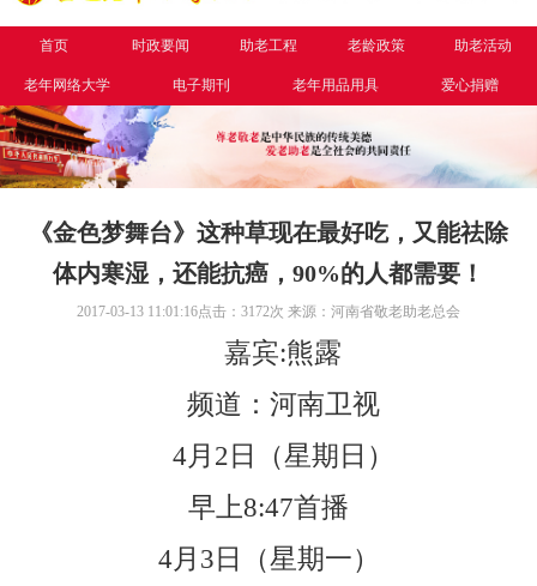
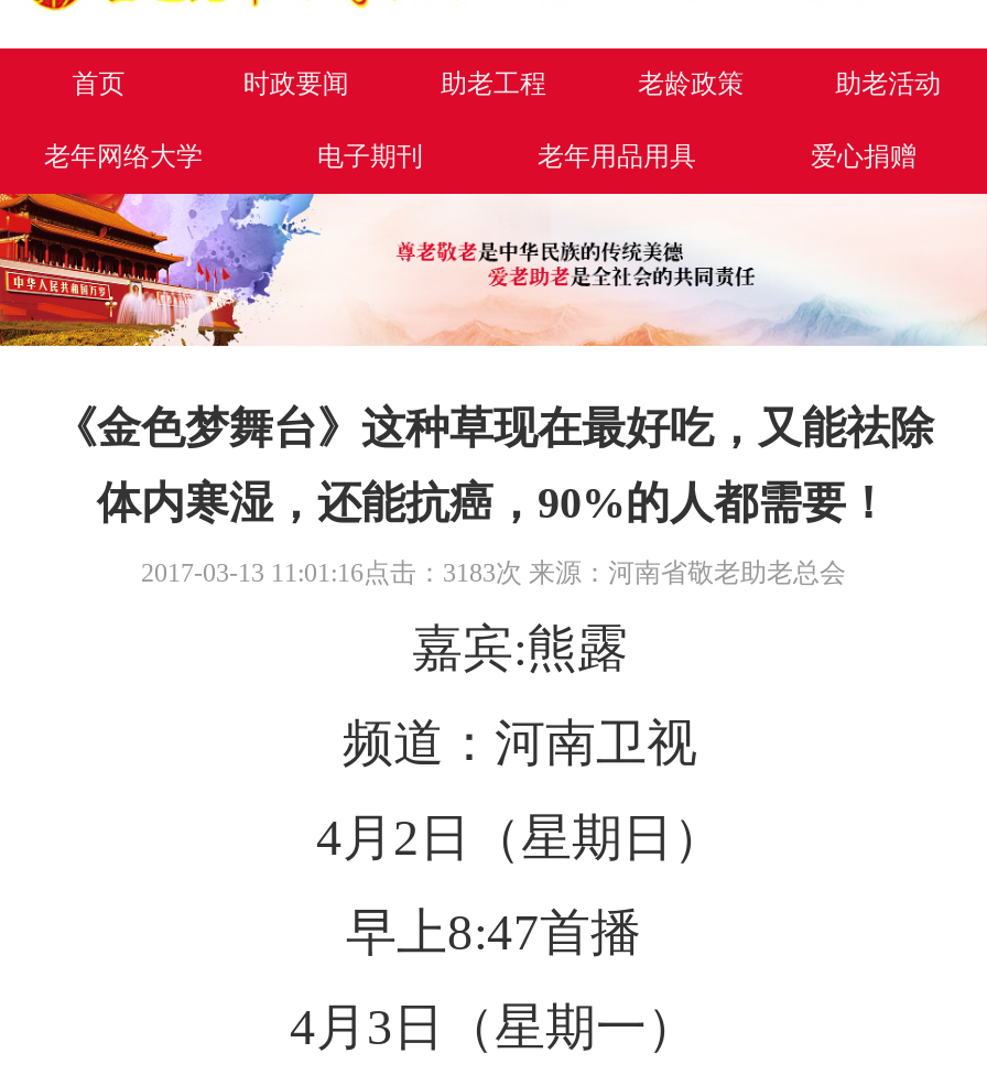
- 2017-03-13 11:01:16点击：3172次来源：河南省敬老助老总会
+ 2017-03-13 11:01:16点击：3183次来源：河南省敬老助老总会
